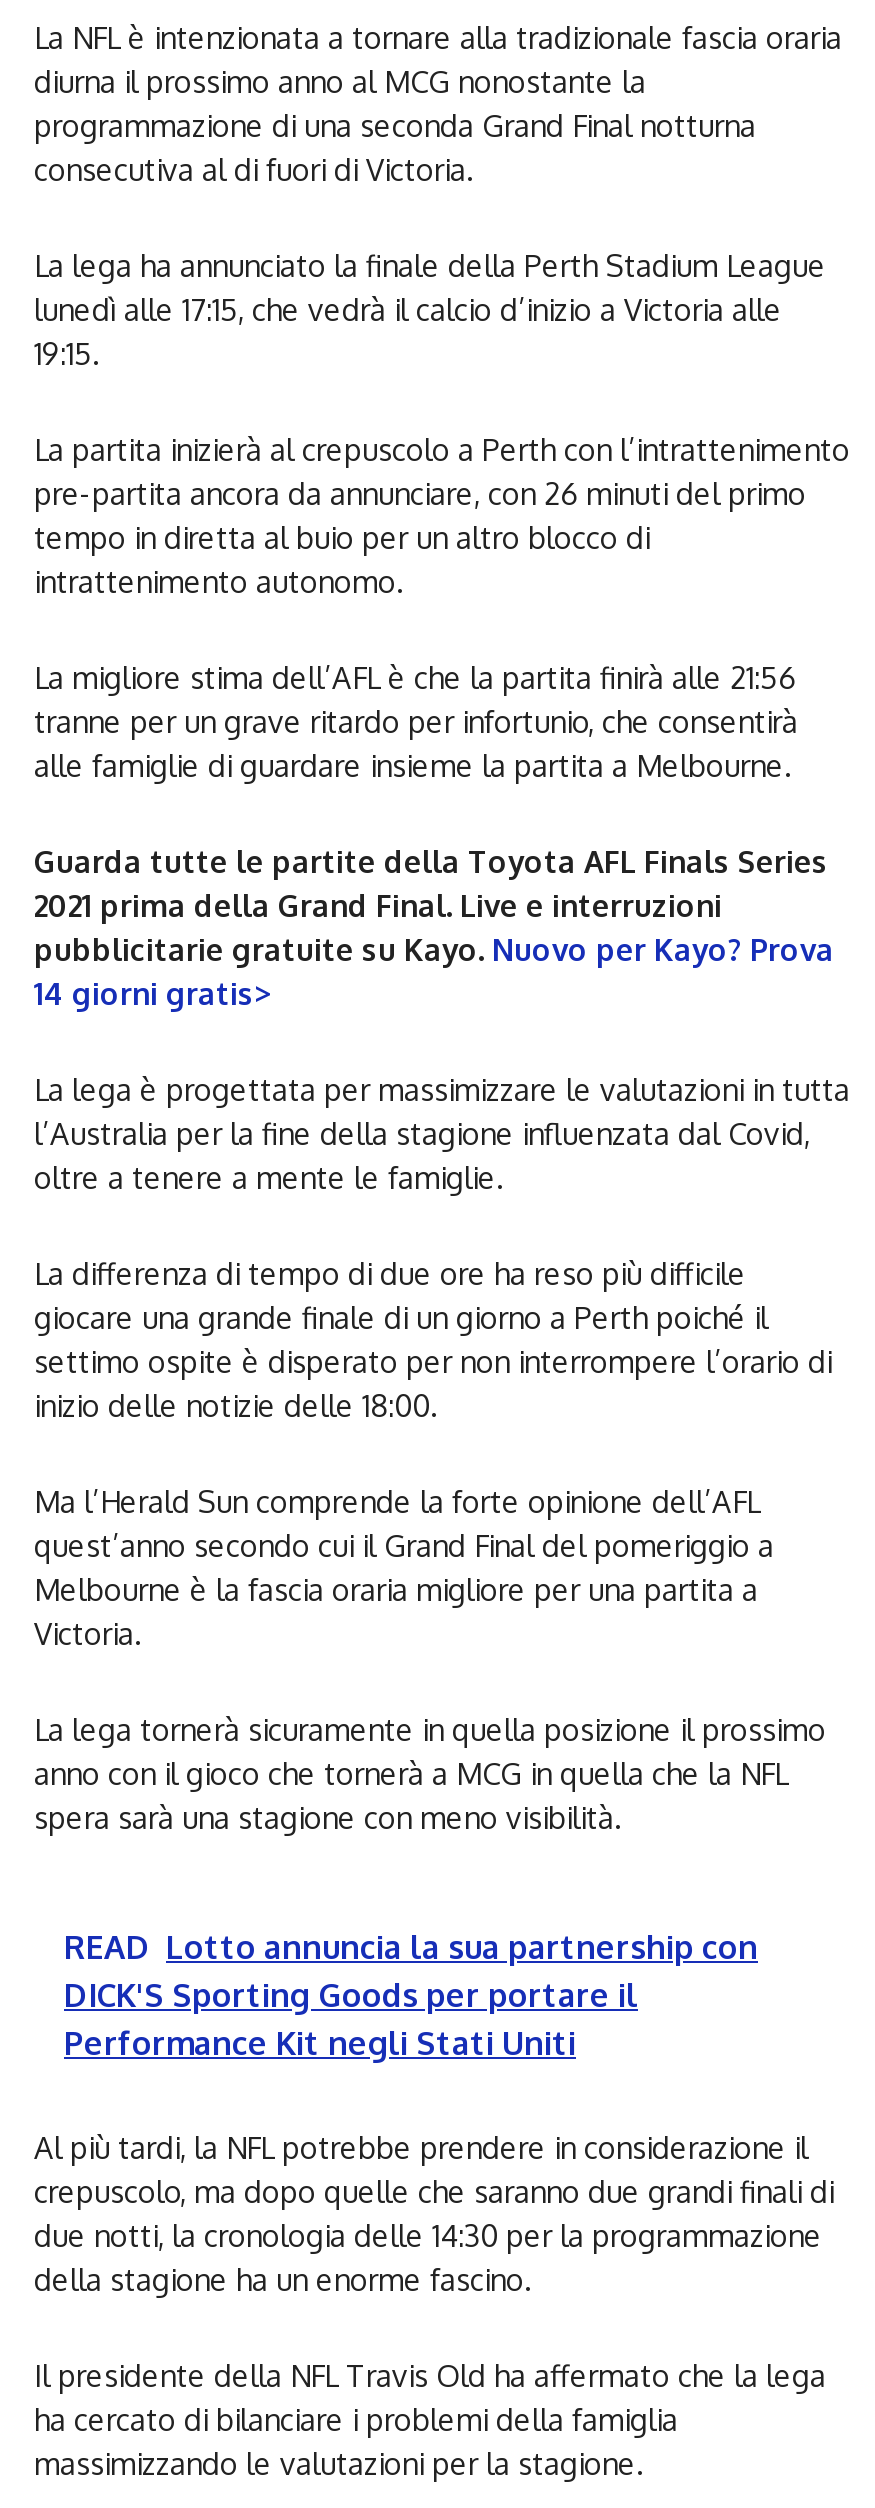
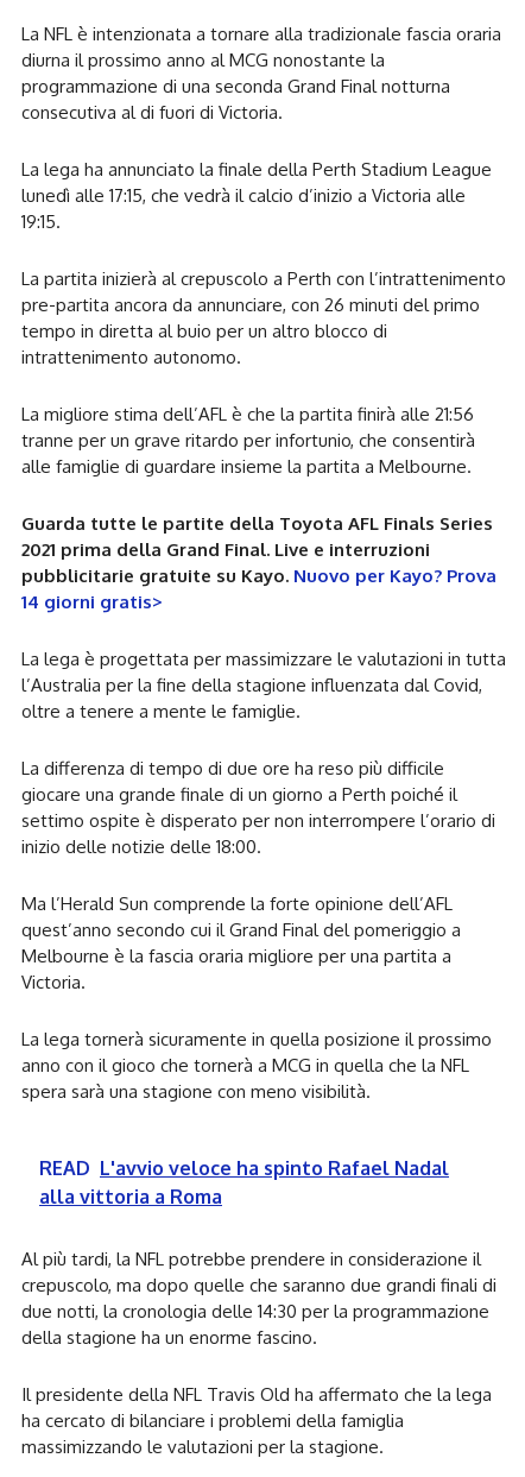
- READ Lotto annuncia la sua partnership con
- DICK'S Sporting Goods per portare il
- Performance Kit negli Stati Uniti
+ READ L'avvio veloce ha spinto Rafael Nadal
+ alla vittoria a Roma
